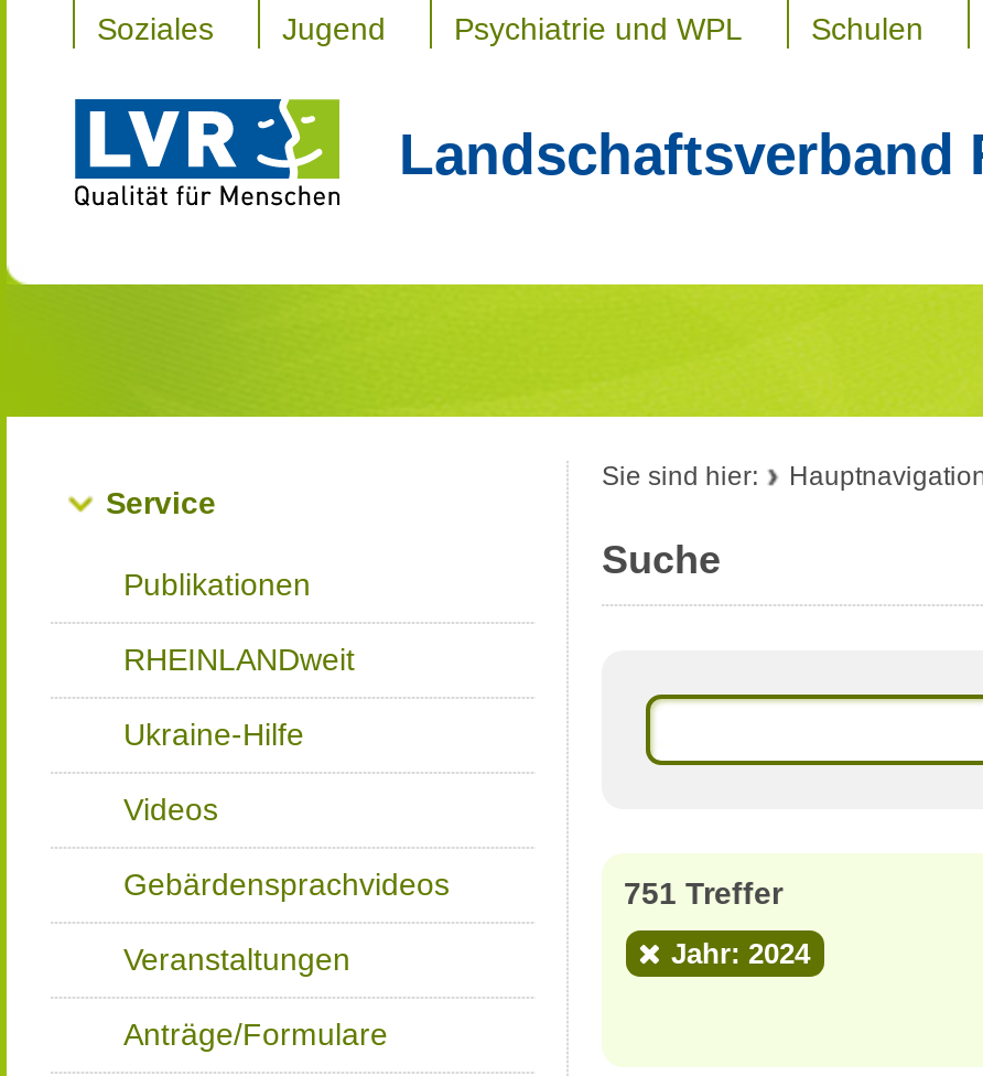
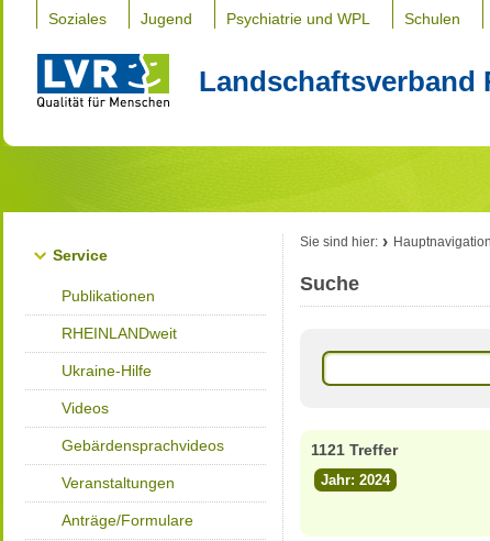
- 751 Treffer
+ 1121 Treffer
